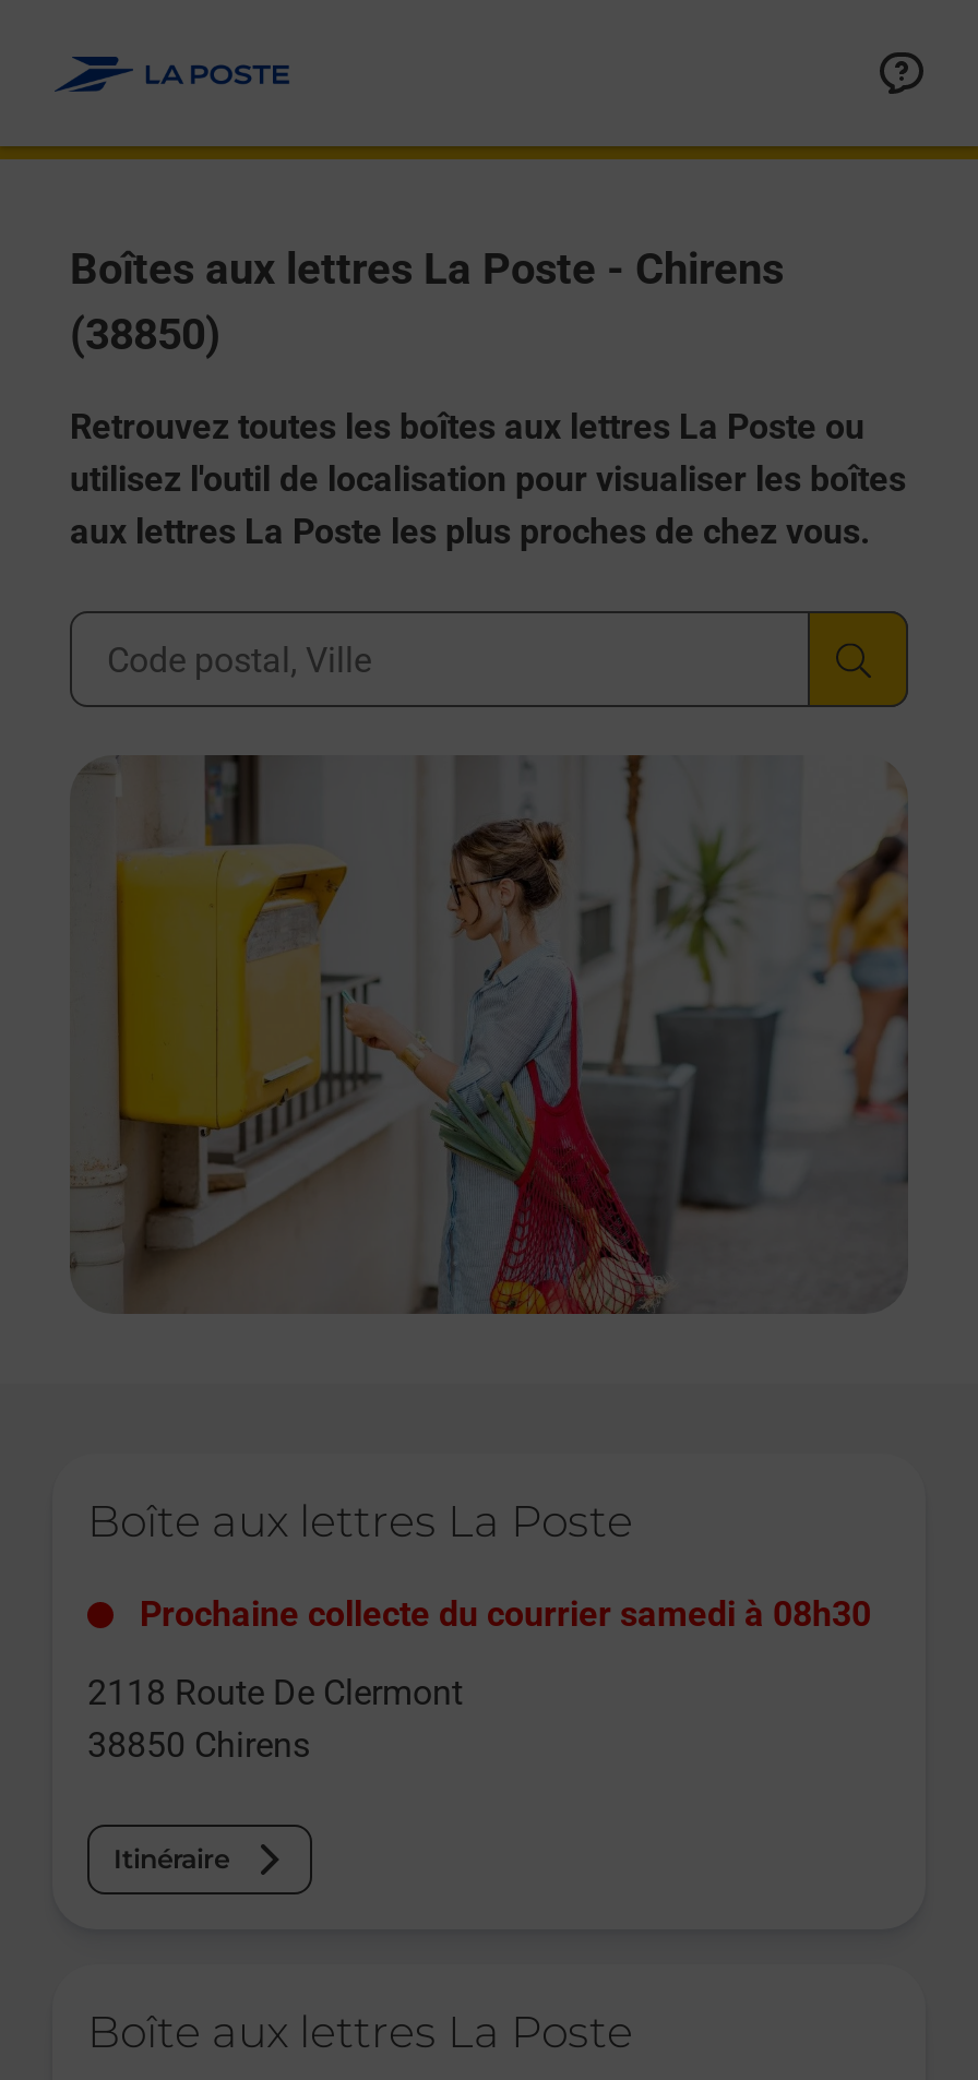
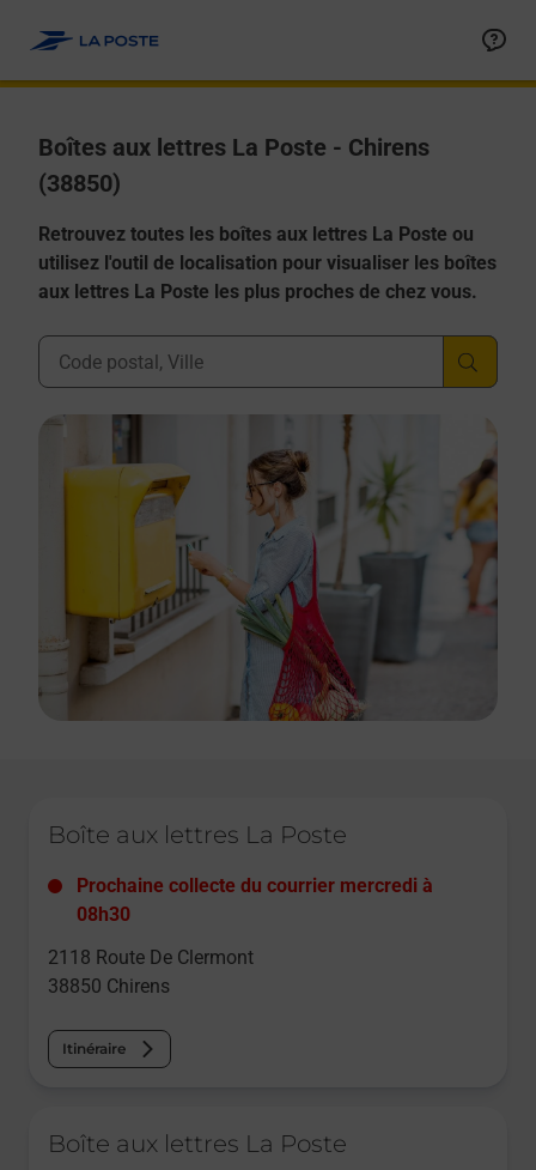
- Prochaine collecte du courrier samedi à 08h30
+ Prochaine collecte du courrier mercredi à
+ 08h30
